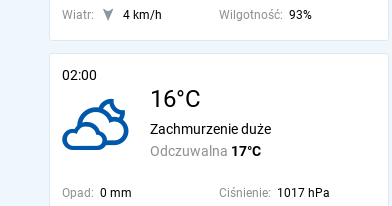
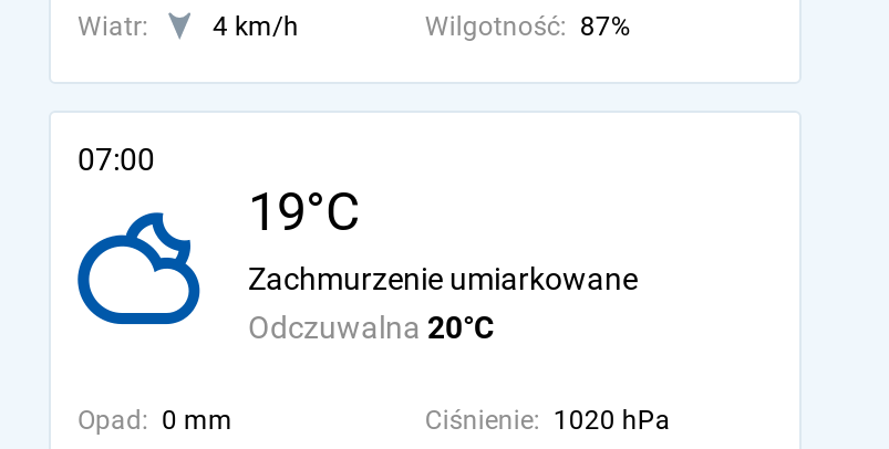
- Wilgotność: 93%
+ Wilgotność: 87%

- [image]
- 02:00
- 16°C
+ [image]
+ 07:00
+ 19°C

- Zachmurzenie duże
+ Zachmurzenie umiarkowane

- Odczuwalna 17°C
+ Odczuwalna 20°C

- Ciśnienie: 1017 hPa
+ Ciśnienie: 1020 hPa
